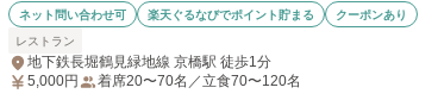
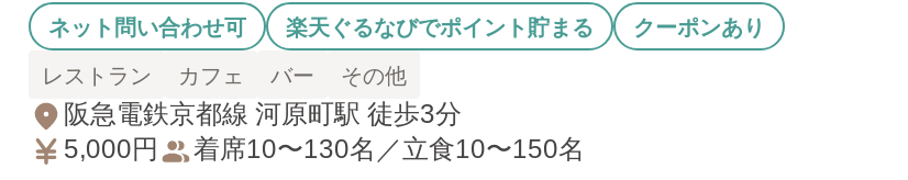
- 地下鉄長堀鶴見緑地線 京橋駅 徒歩1分
+ カフェ
+ バー
+ その他
+ 阪急電鉄京都線 河原町駅 徒歩3分

- 着席20〜70名／立食70〜120名
+ 着席10〜130名／立食10〜150名
